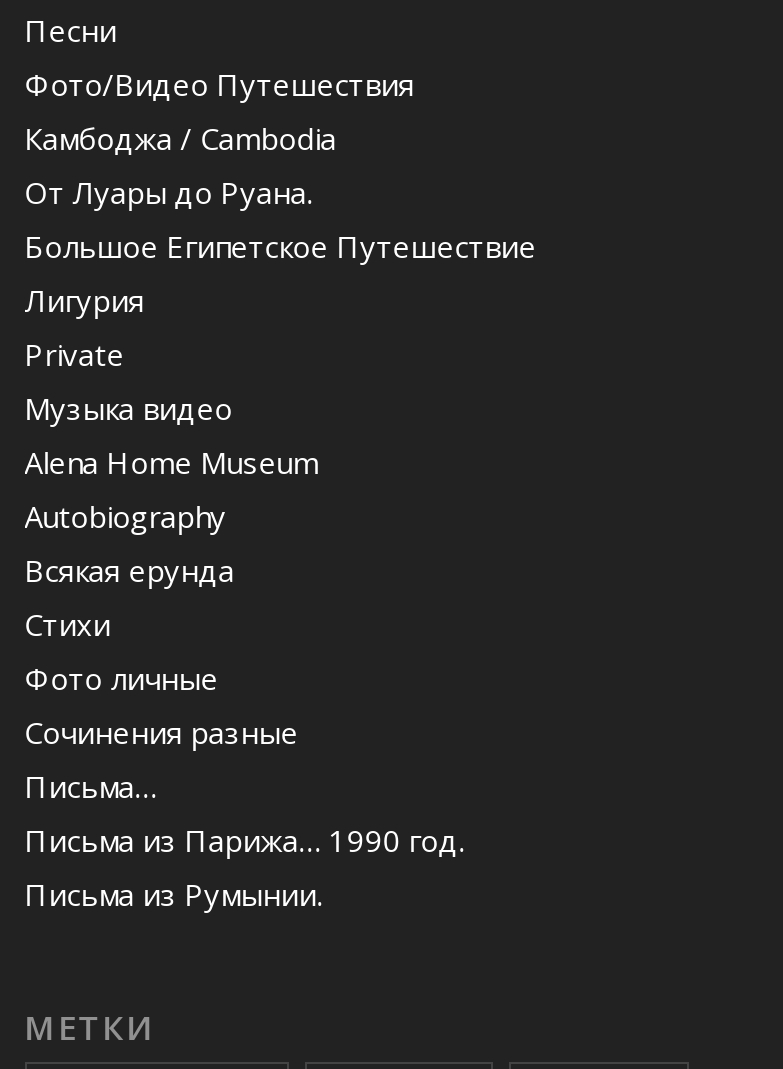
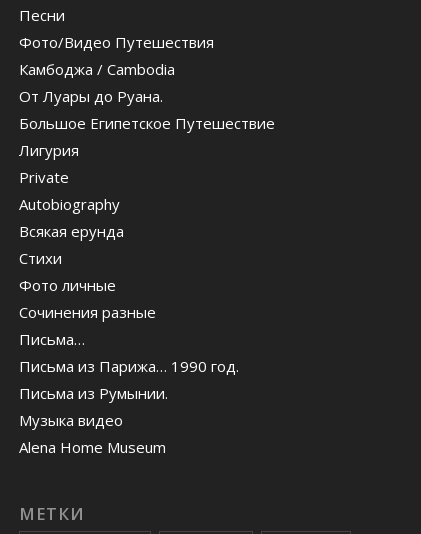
moved down: Музыка видео | Alena Home Museum

moved up: Autobiography | Всякая ерунда | Стихи | Фото личные | Сочинения разные | Письма… | Письма из Парижа… 1990 год. | Письма из Румынии.
